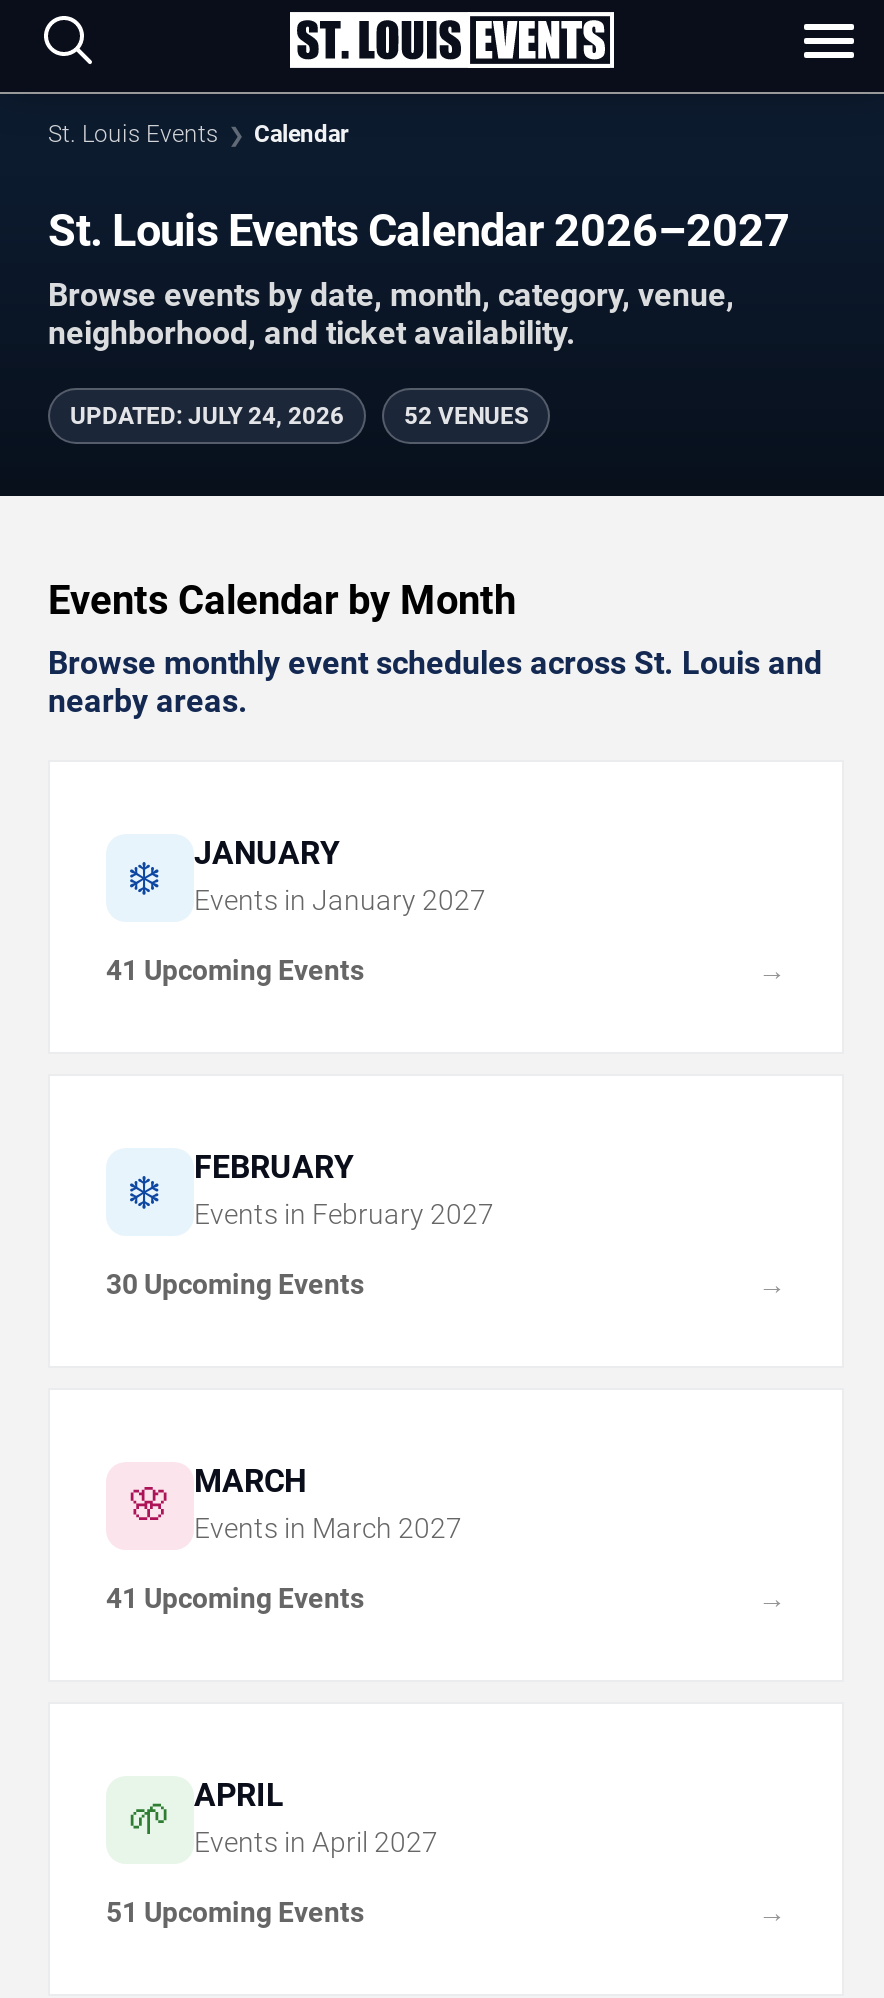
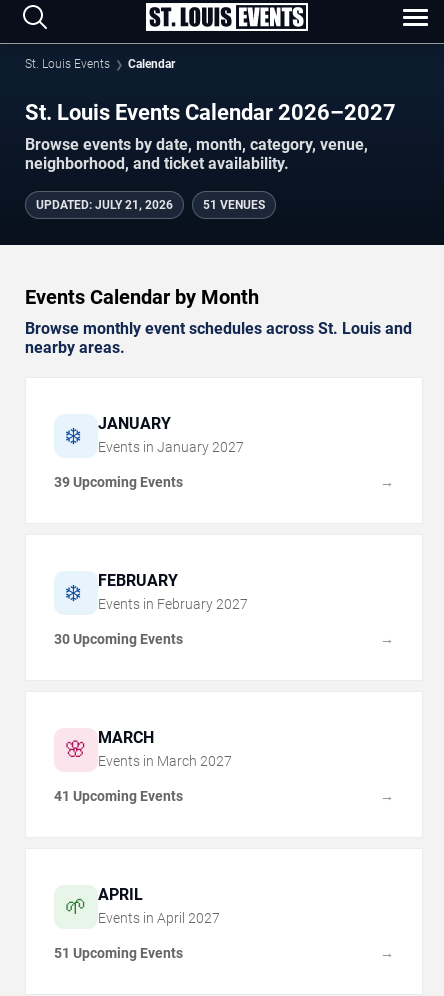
- UPDATED: JULY 24, 2026
+ UPDATED: JULY 21, 2026

- 52 VENUES
+ 51 VENUES

- 41 Upcoming Events
+ 39 Upcoming Events
